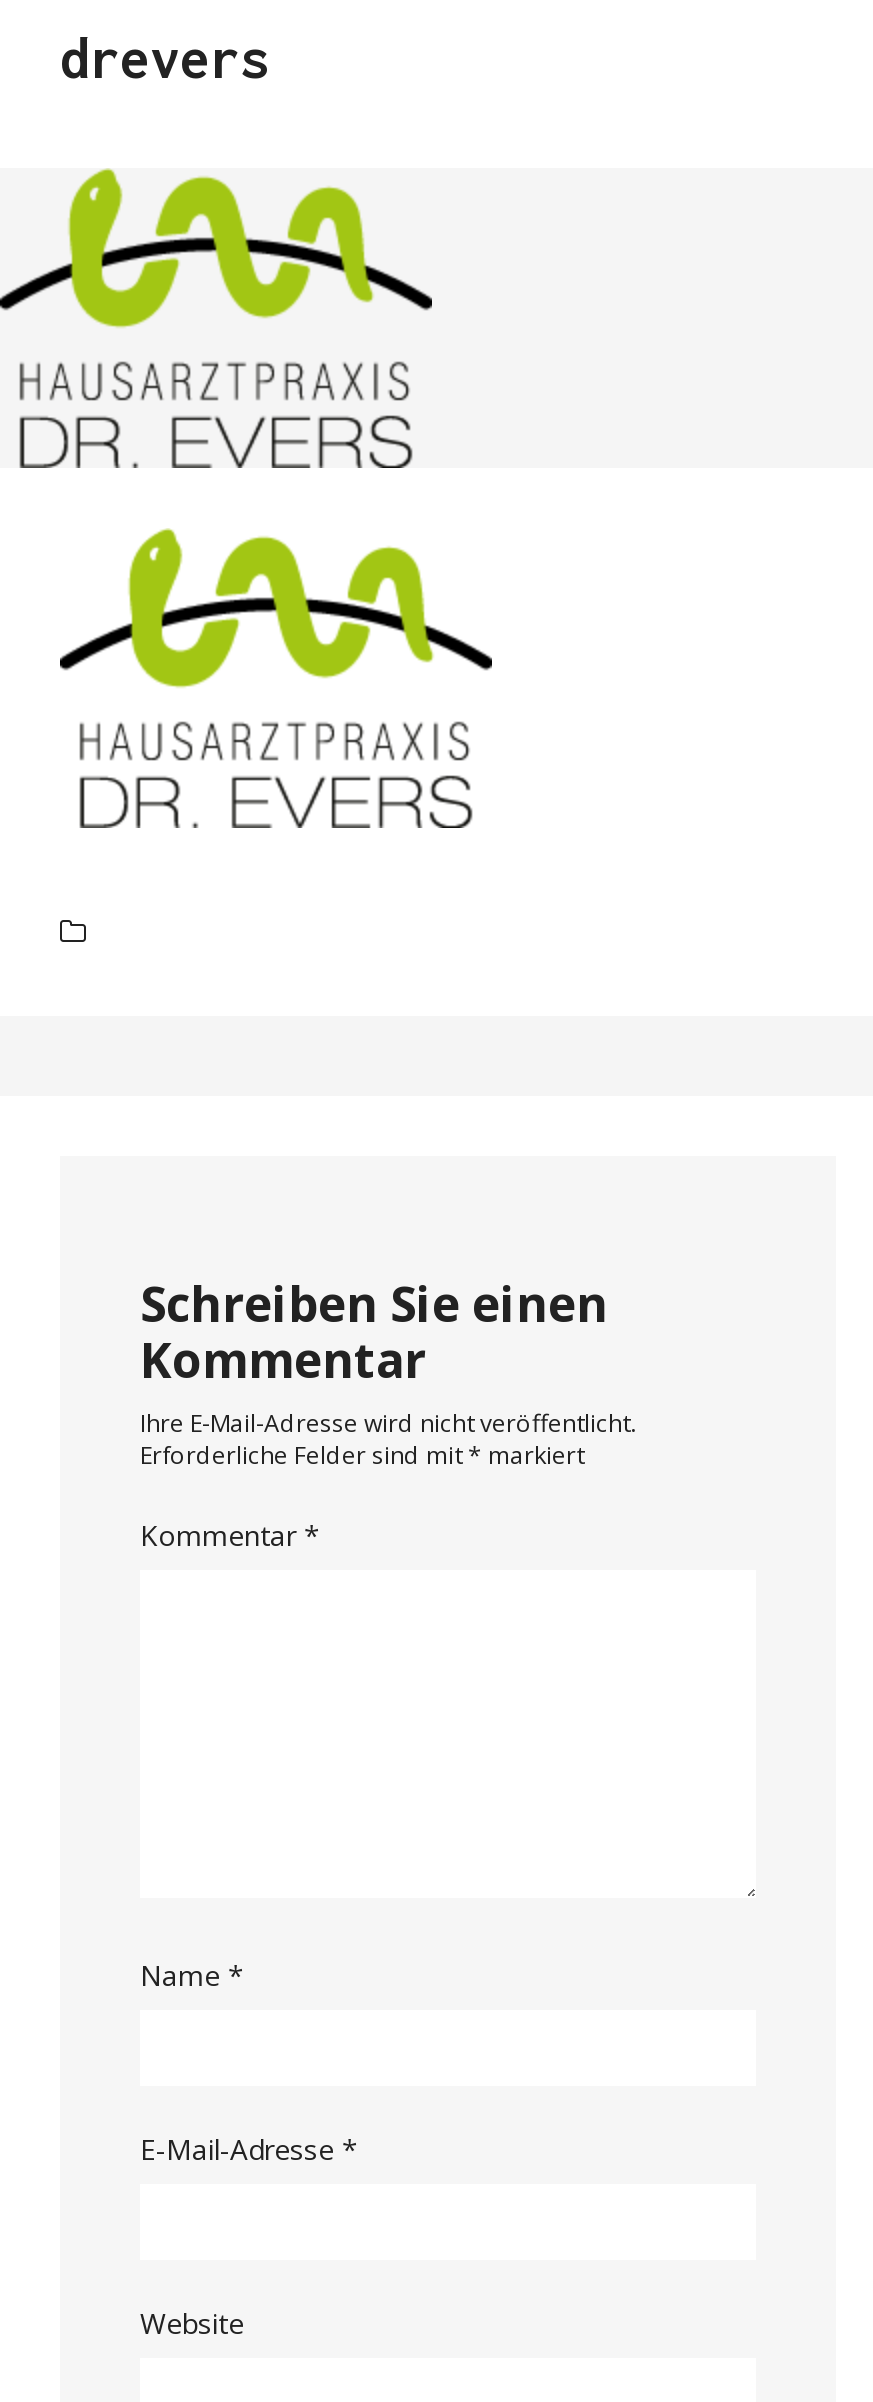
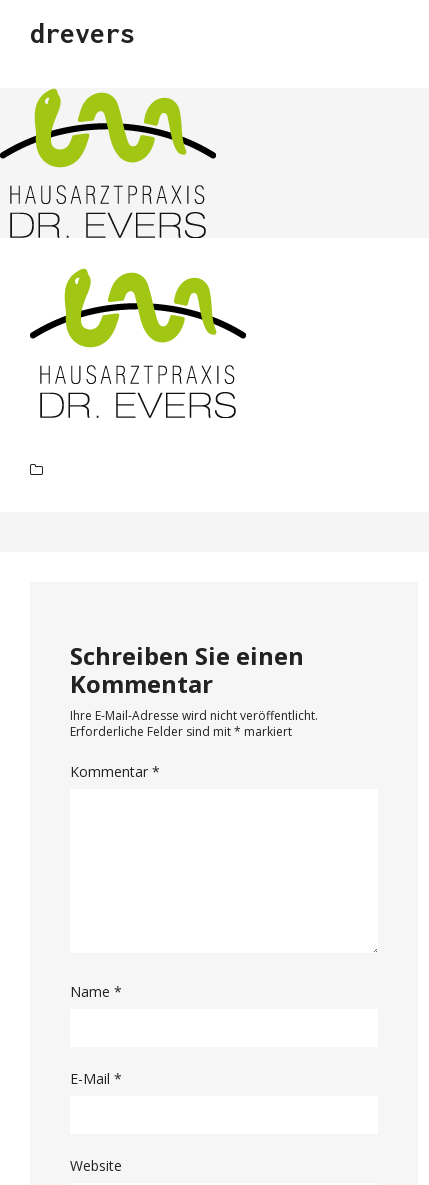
- E-Mail-Adresse *
+ E-Mail *
